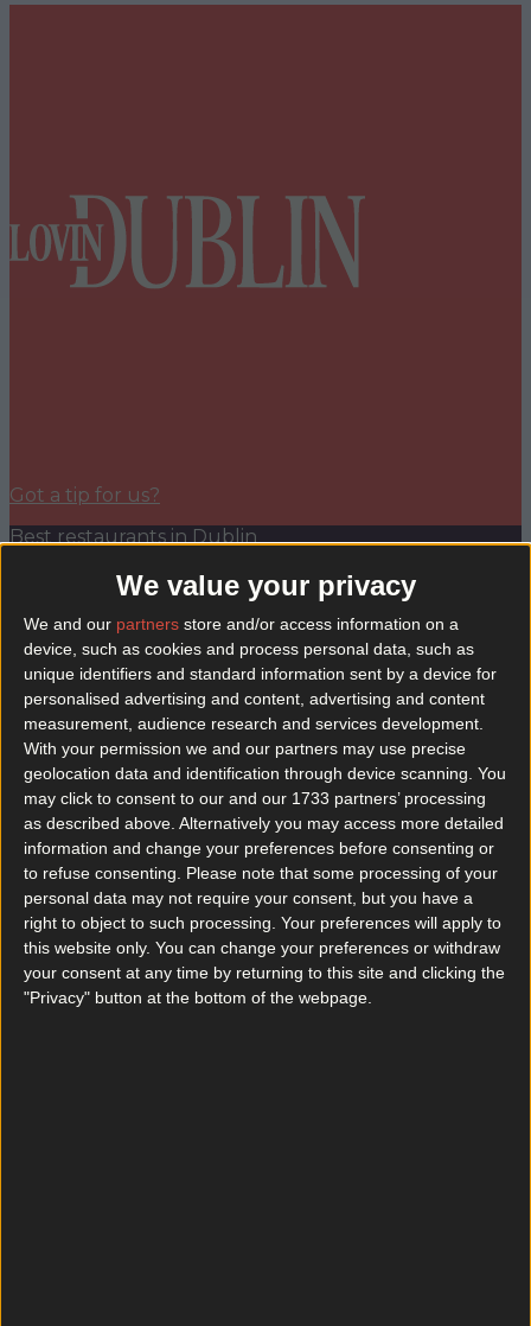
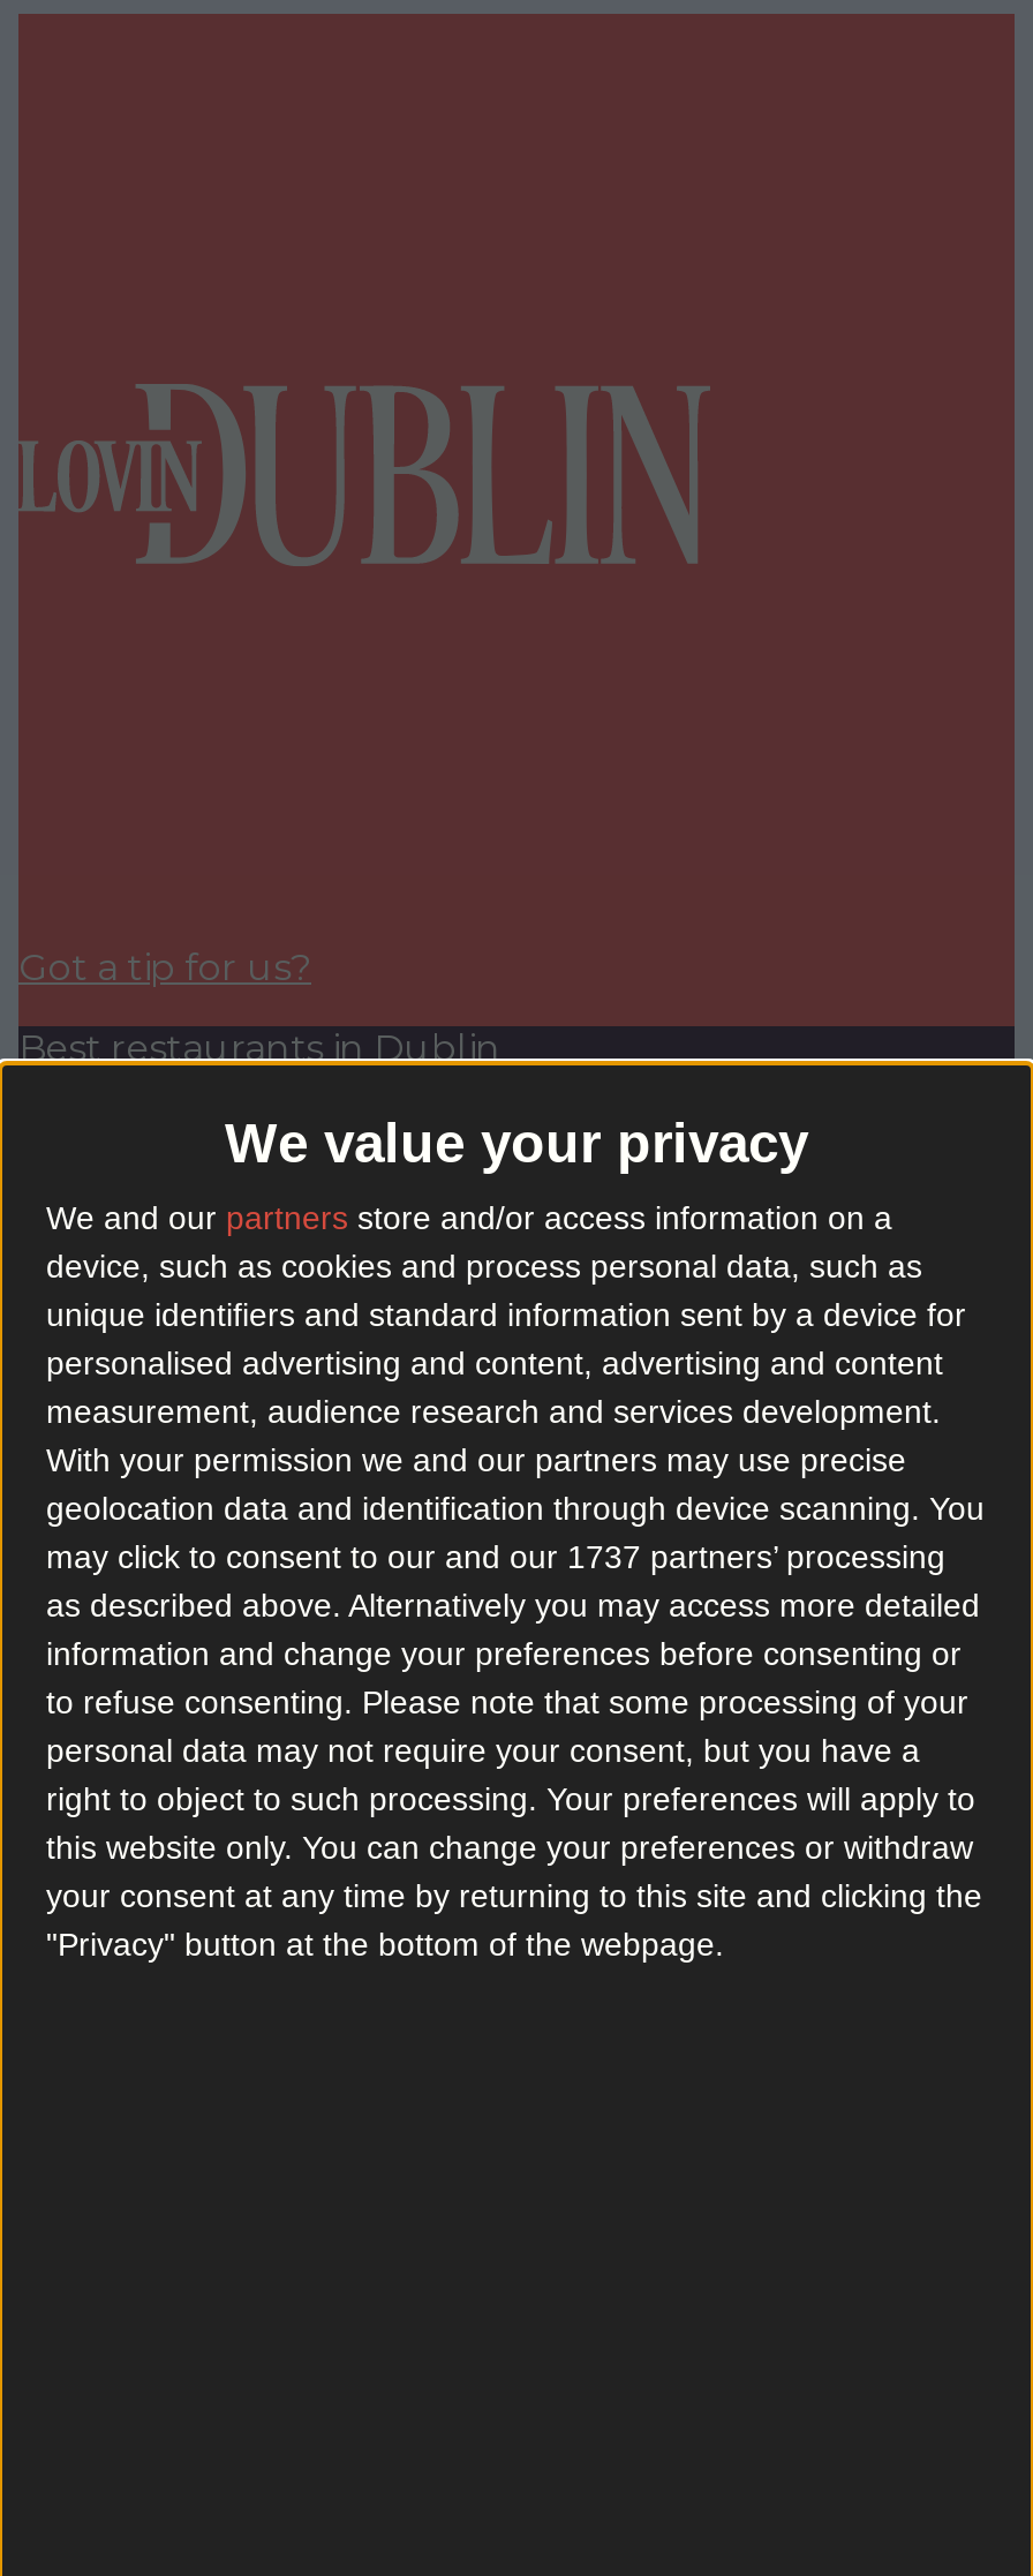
- may click to consent to our and our 1733 partners’ processing
+ may click to consent to our and our 1737 partners’ processing
